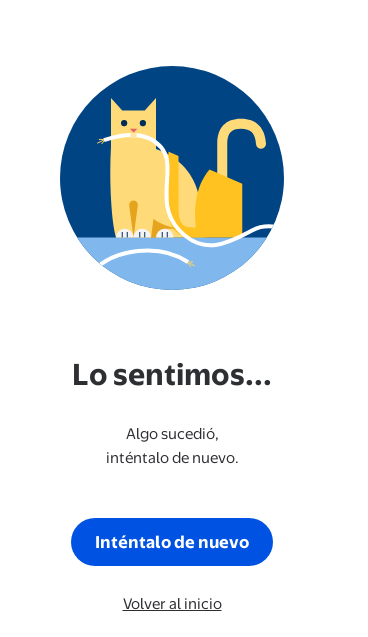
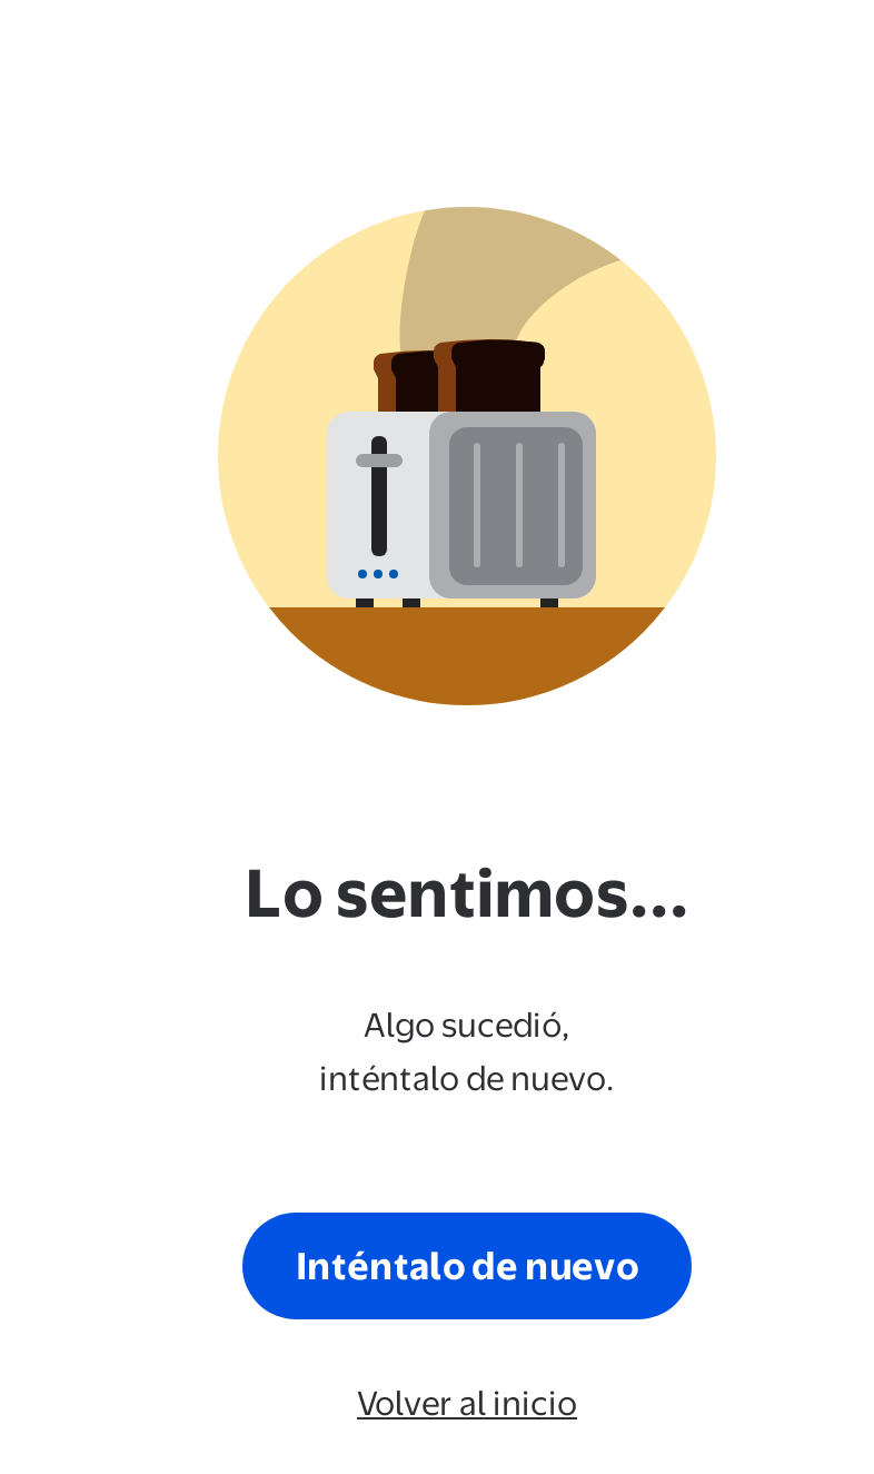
- [image]
+ [image]
